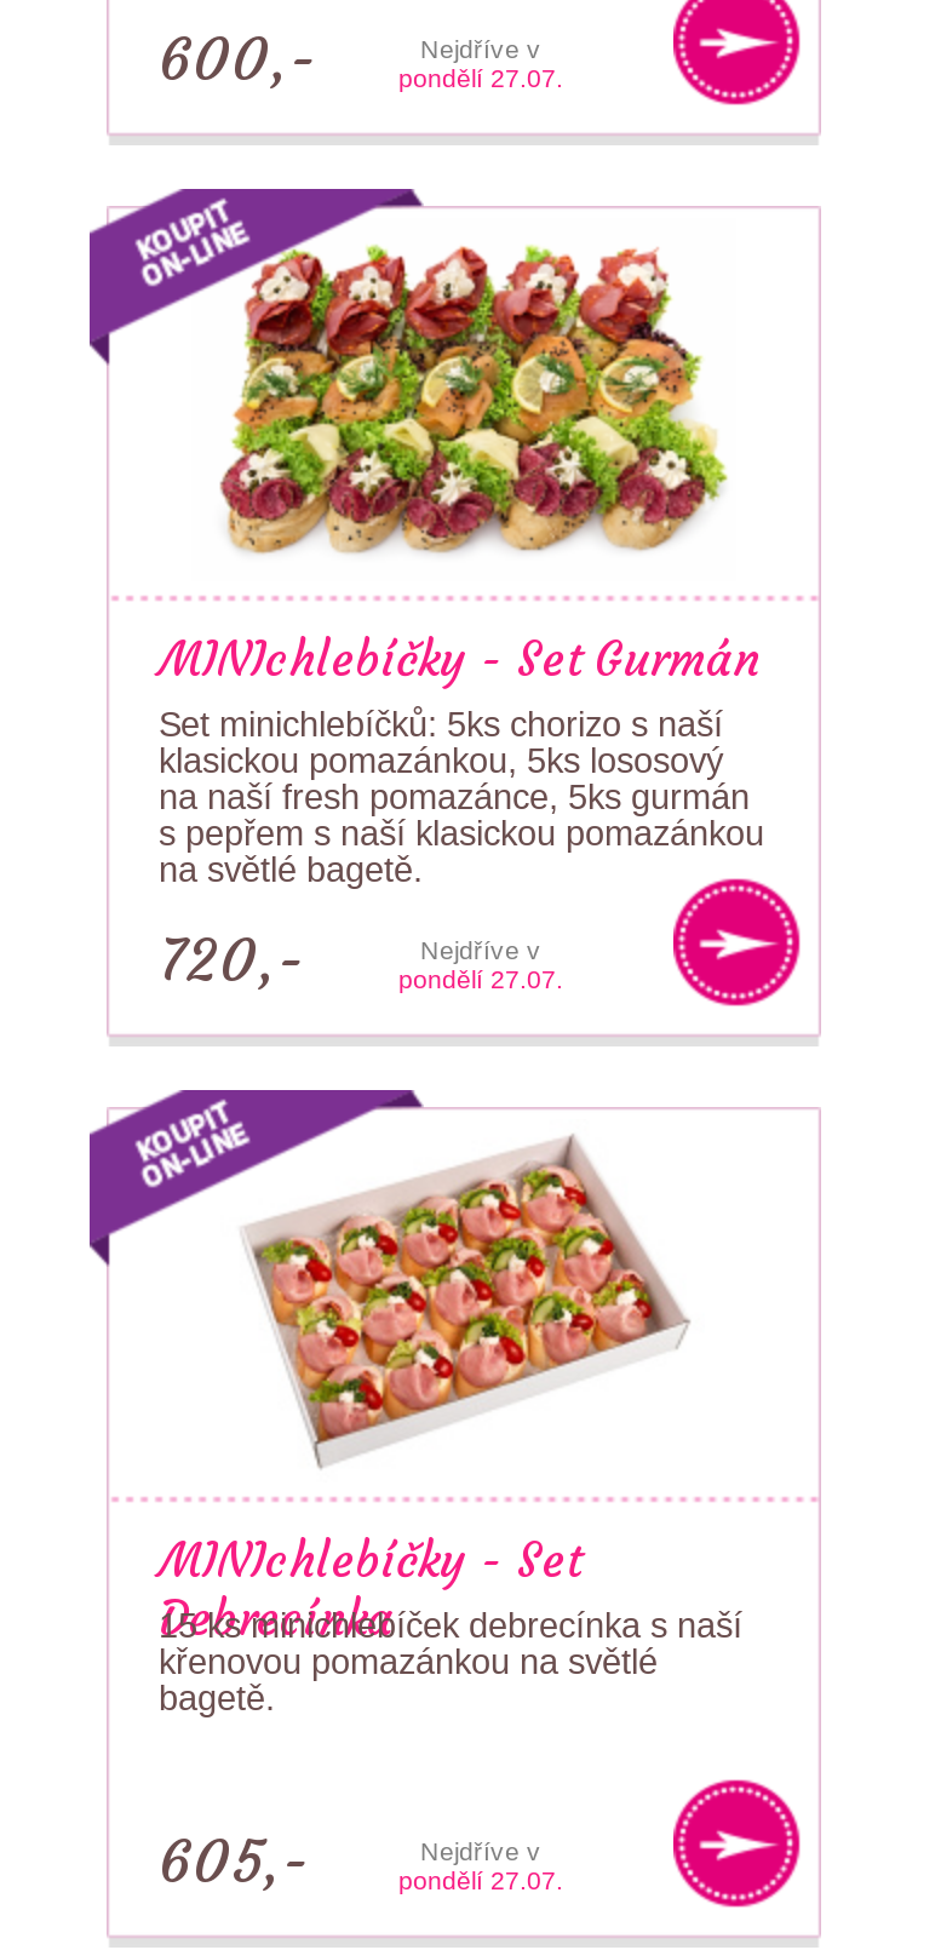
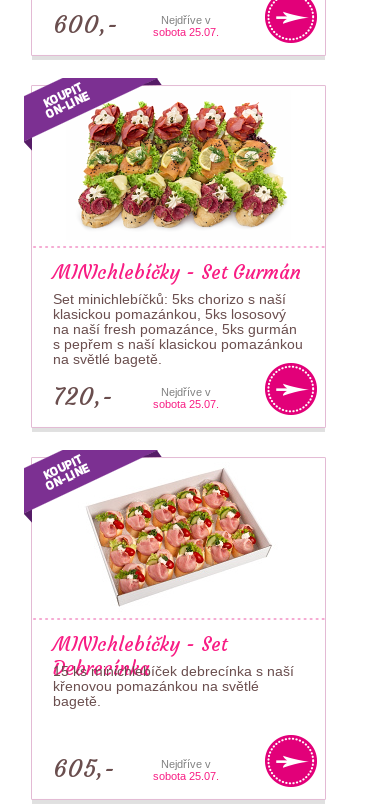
- pondělí 27.07.
+ sobota 25.07.

- pondělí 27.07.
+ sobota 25.07.

- pondělí 27.07.
+ sobota 25.07.
